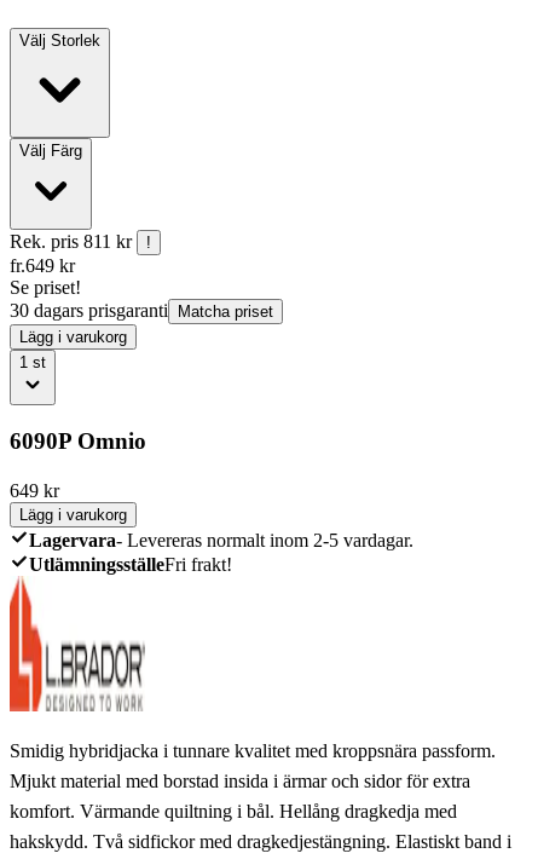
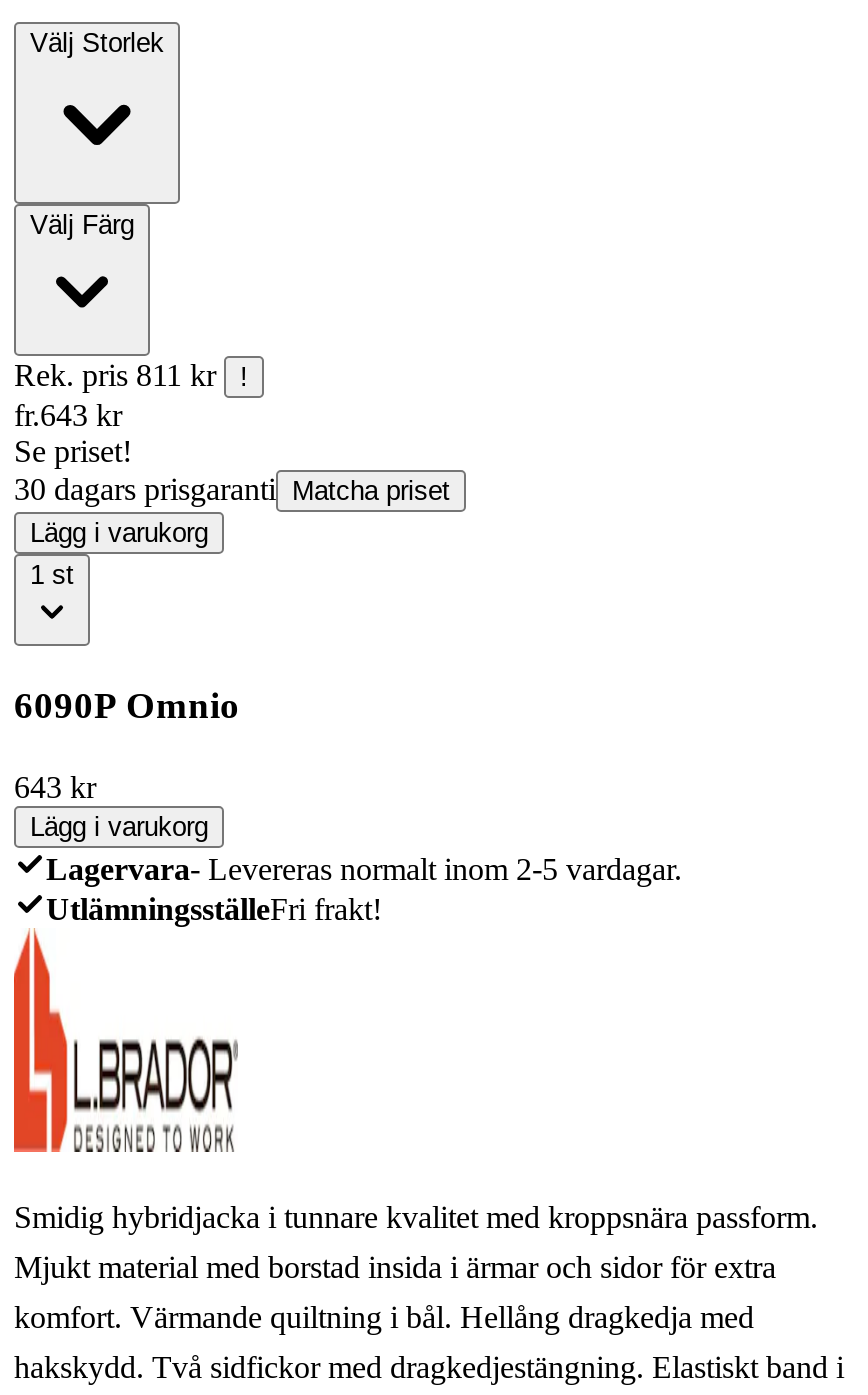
- fr.649 kr
+ fr.643 kr

- 649 kr
+ 643 kr
